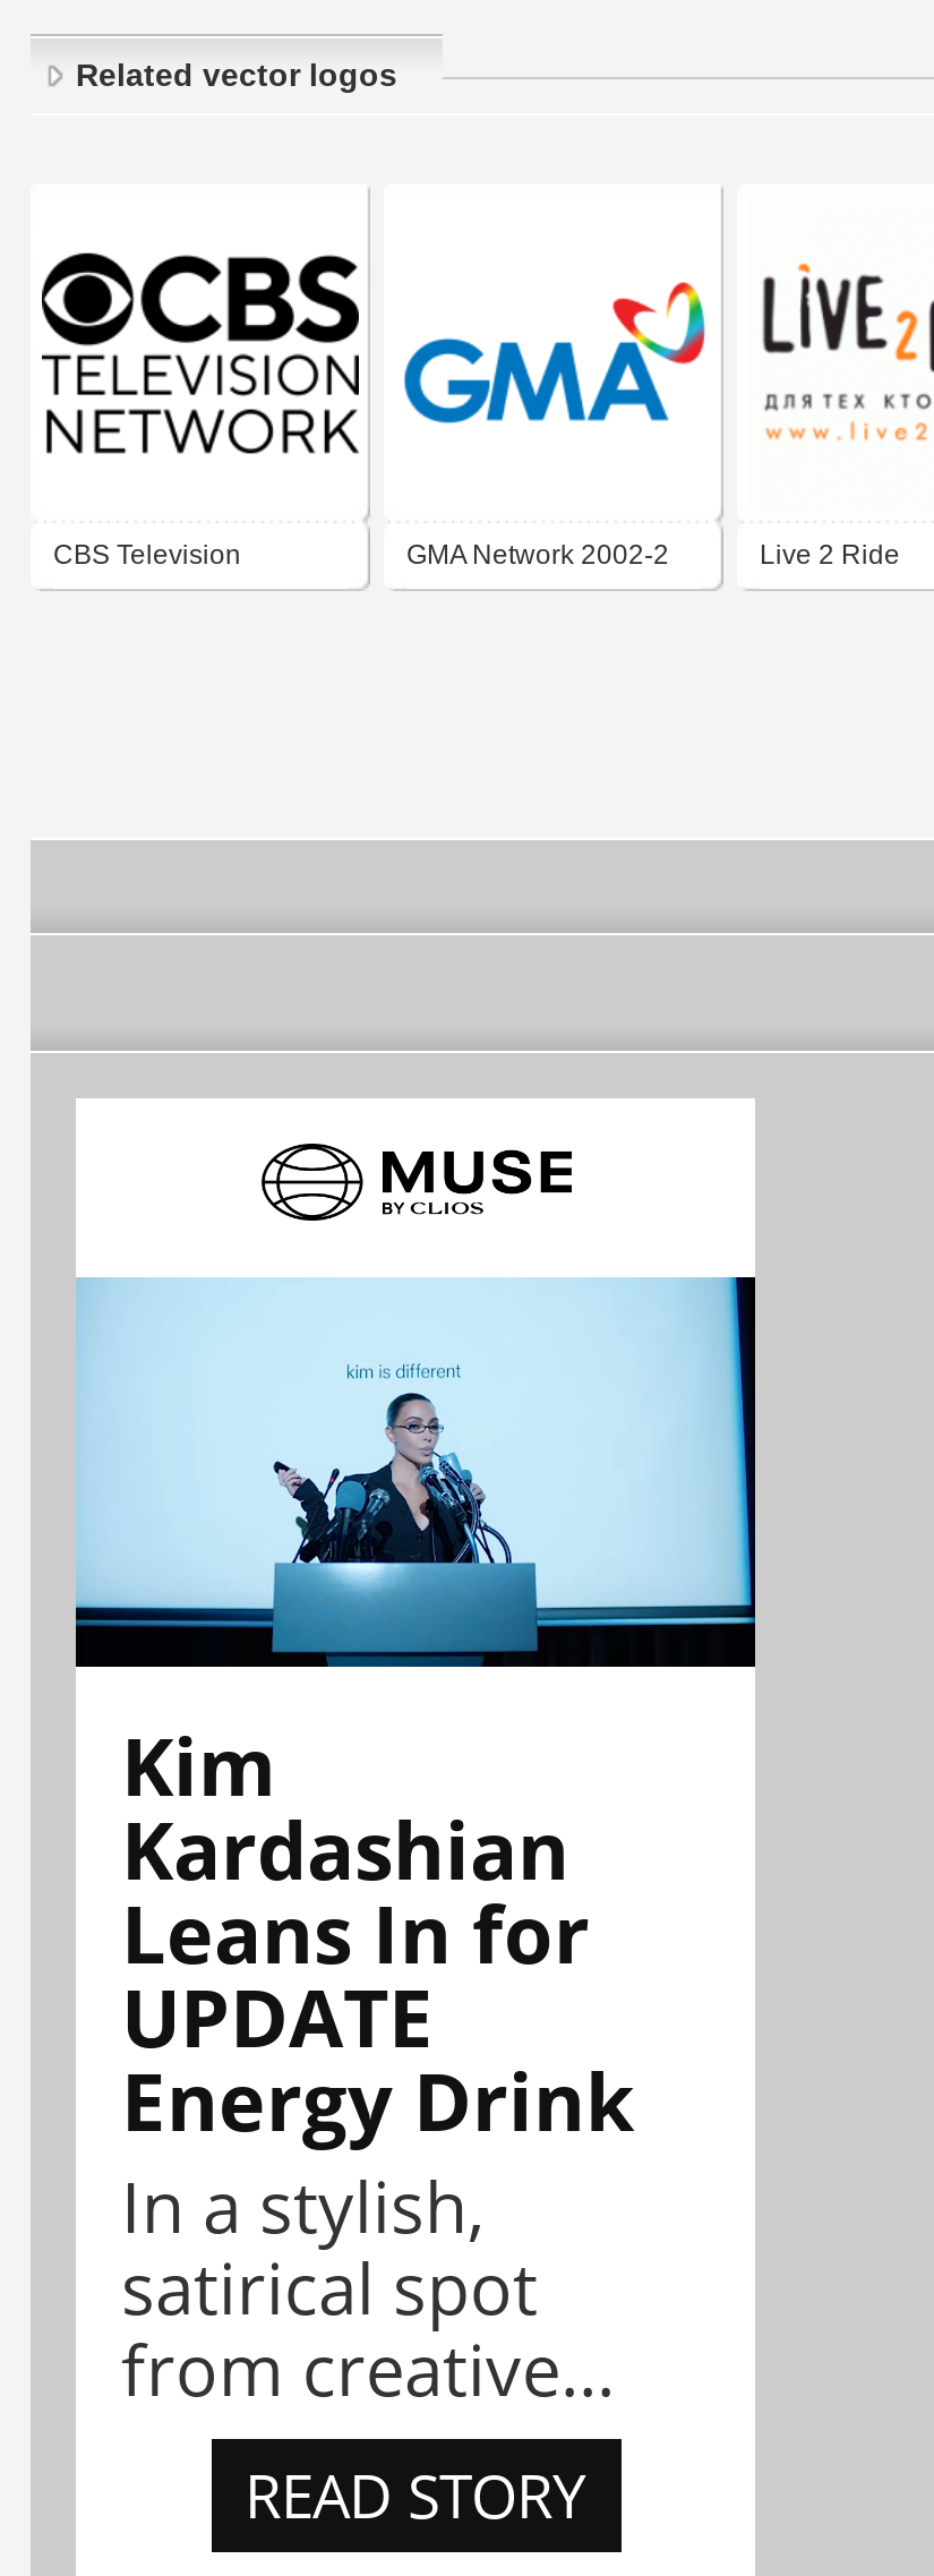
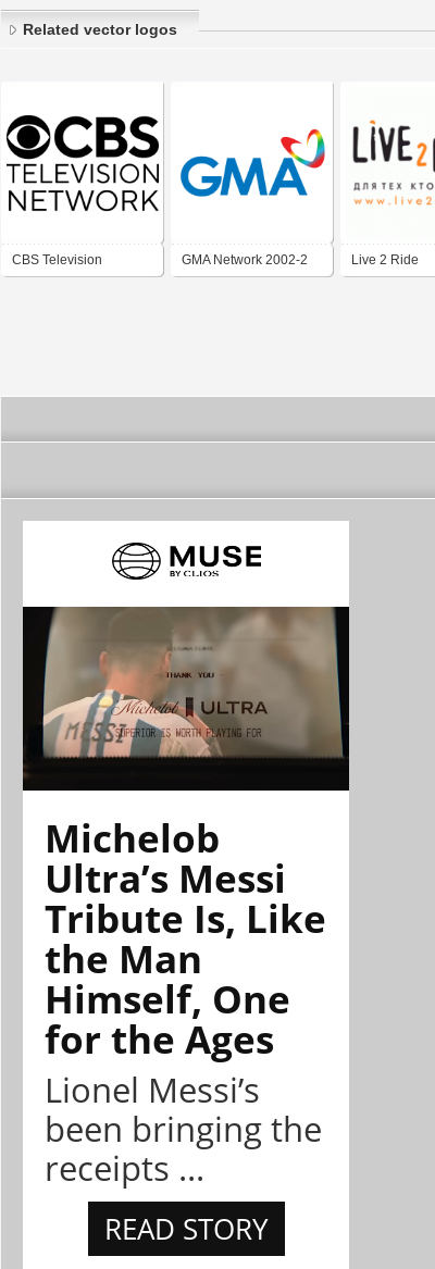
- [image]
- Kim
- Kardashian
- Leans In for
- UPDATE
- Energy Drink
- In a stylish,
- satirical spot
- from creative...
+ [image]
+ Michelob
+ Ultra’s Messi
+ Tribute Is, Like
+ the Man
+ Himself, One
+ for the Ages
+ Lionel Messi’s
+ been bringing the
+ receipts ...
